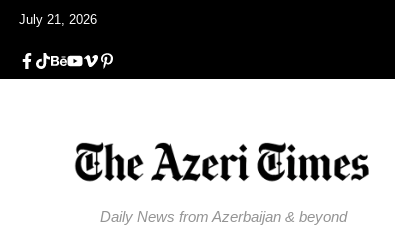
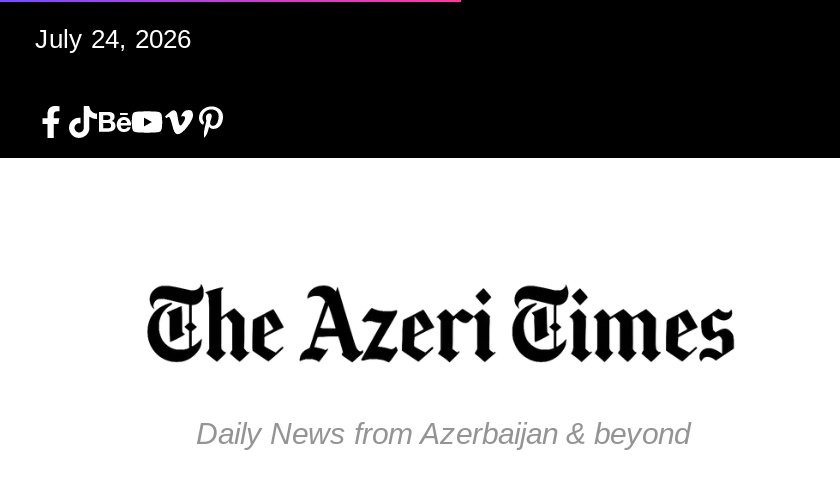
- July 21, 2026
+ July 24, 2026
